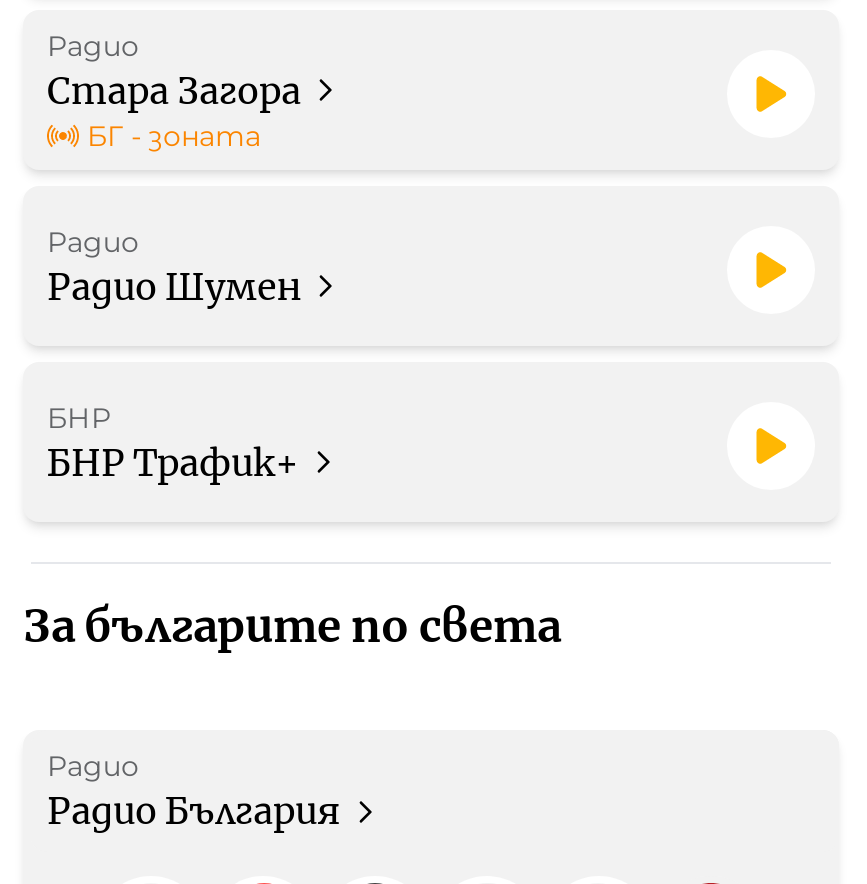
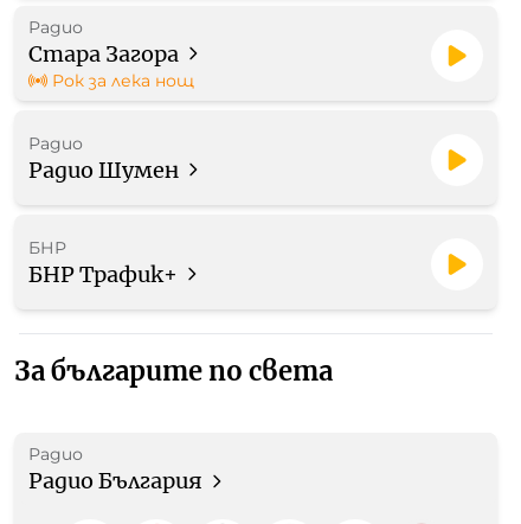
- БГ - зоната
+ Рок за лека нощ
